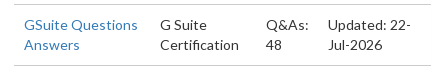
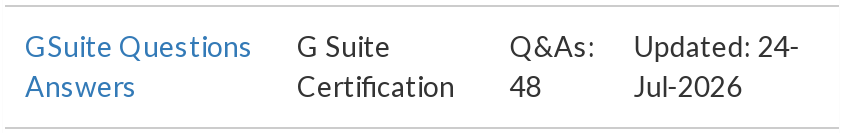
- Q&As: Updated: 22-
+ Q&As: Updated: 24-
